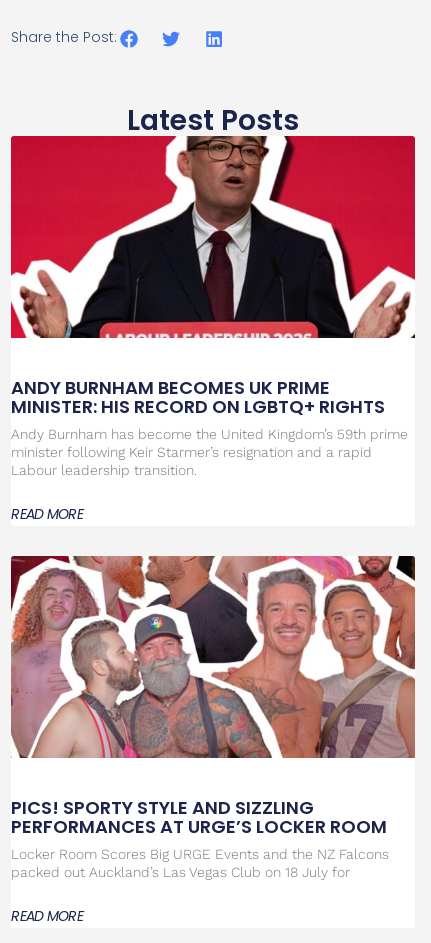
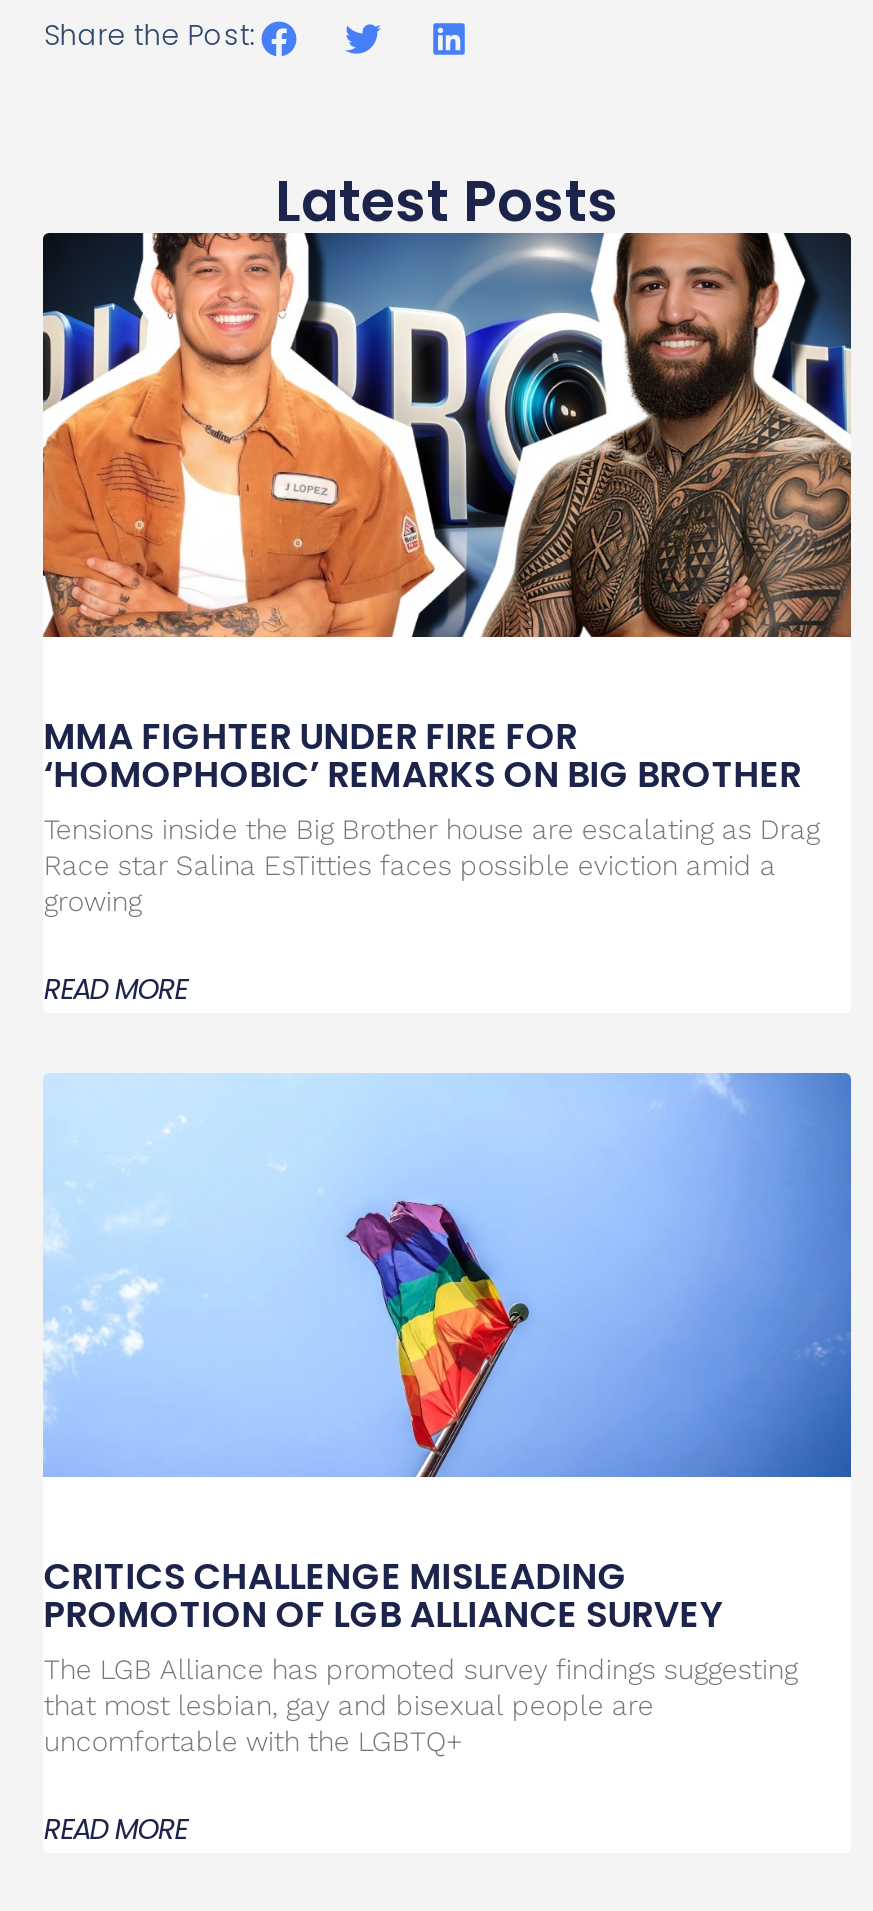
- [image]
- ANDY BURNHAM BECOMES UK PRIME
- MINISTER: HIS RECORD ON LGBTQ+ RIGHTS
- Andy Burnham has become the United Kingdom’s 59th prime
- minister following Keir Starmer’s resignation and a rapid
- Labour leadership transition.
+ [image]
+ MMA FIGHTER UNDER FIRE FOR
+ ‘HOMOPHOBIC’ REMARKS ON BIG BROTHER
+ Tensions inside the Big Brother house are escalating as Drag
+ Race star Salina EsTitties faces possible eviction amid a
+ growing

- [image]
- PICS! SPORTY STYLE AND SIZZLING
- PERFORMANCES AT URGE’S LOCKER ROOM
- Locker Room Scores Big URGE Events and the NZ Falcons
- packed out Auckland’s Las Vegas Club on 18 July for
+ [image]
+ CRITICS CHALLENGE MISLEADING
+ PROMOTION OF LGB ALLIANCE SURVEY
+ The LGB Alliance has promoted survey findings suggesting
+ that most lesbian, gay and bisexual people are
+ uncomfortable with the LGBTQ+
